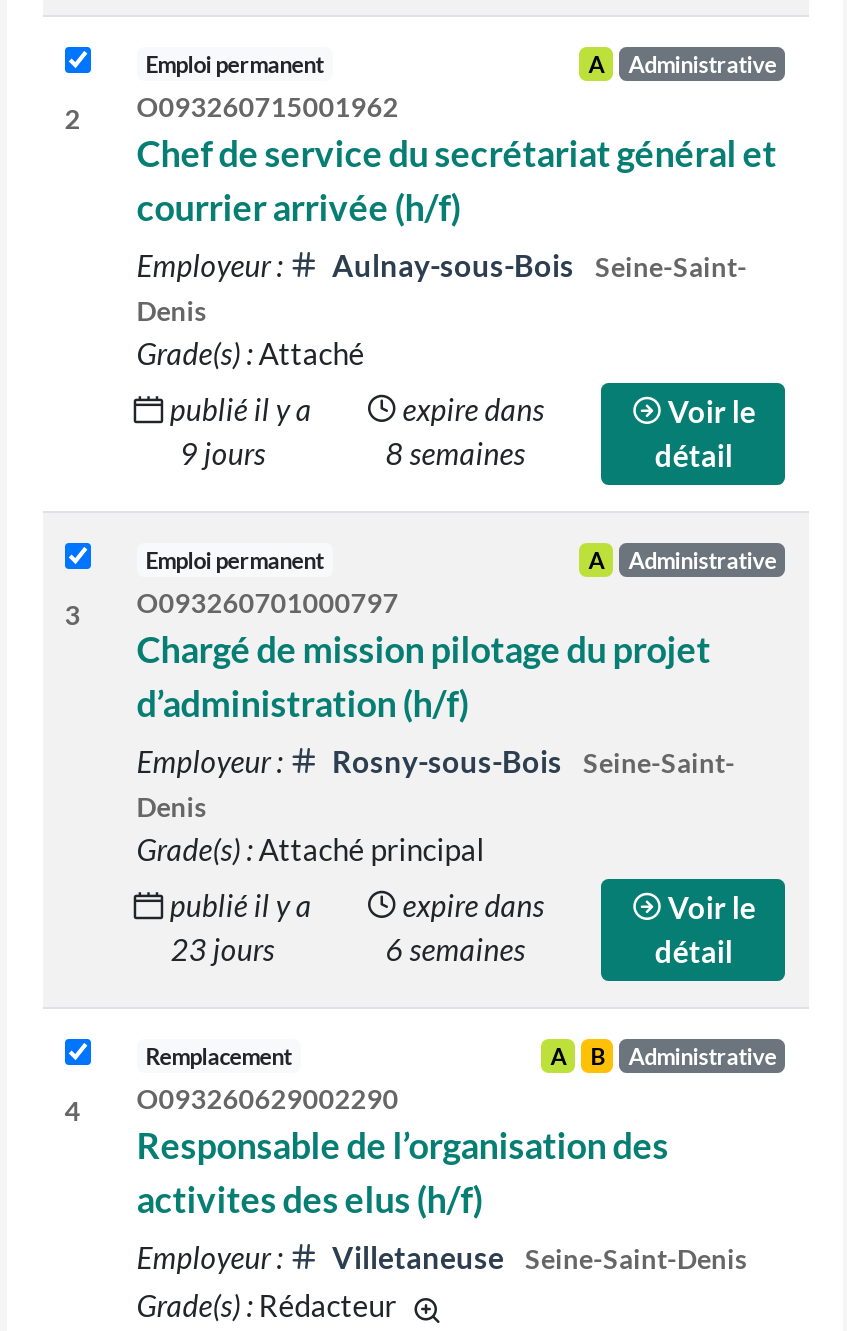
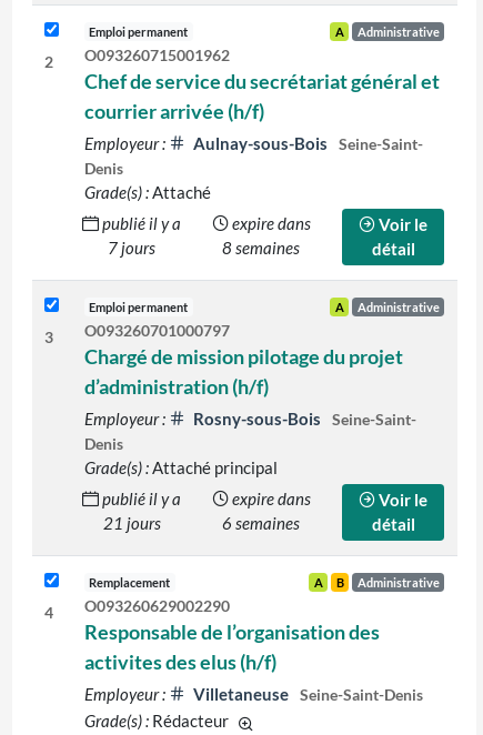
- 9 jours
+ 7 jours

- 23 jours
+ 21 jours
